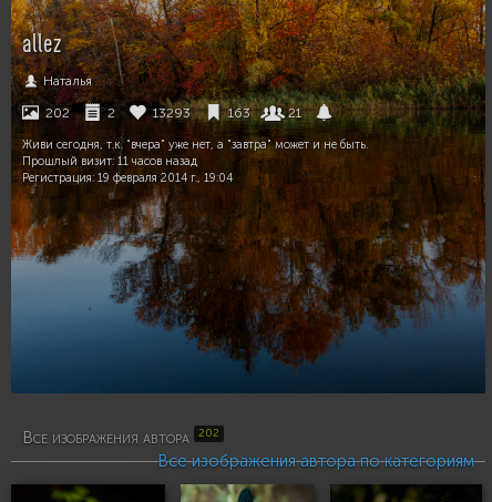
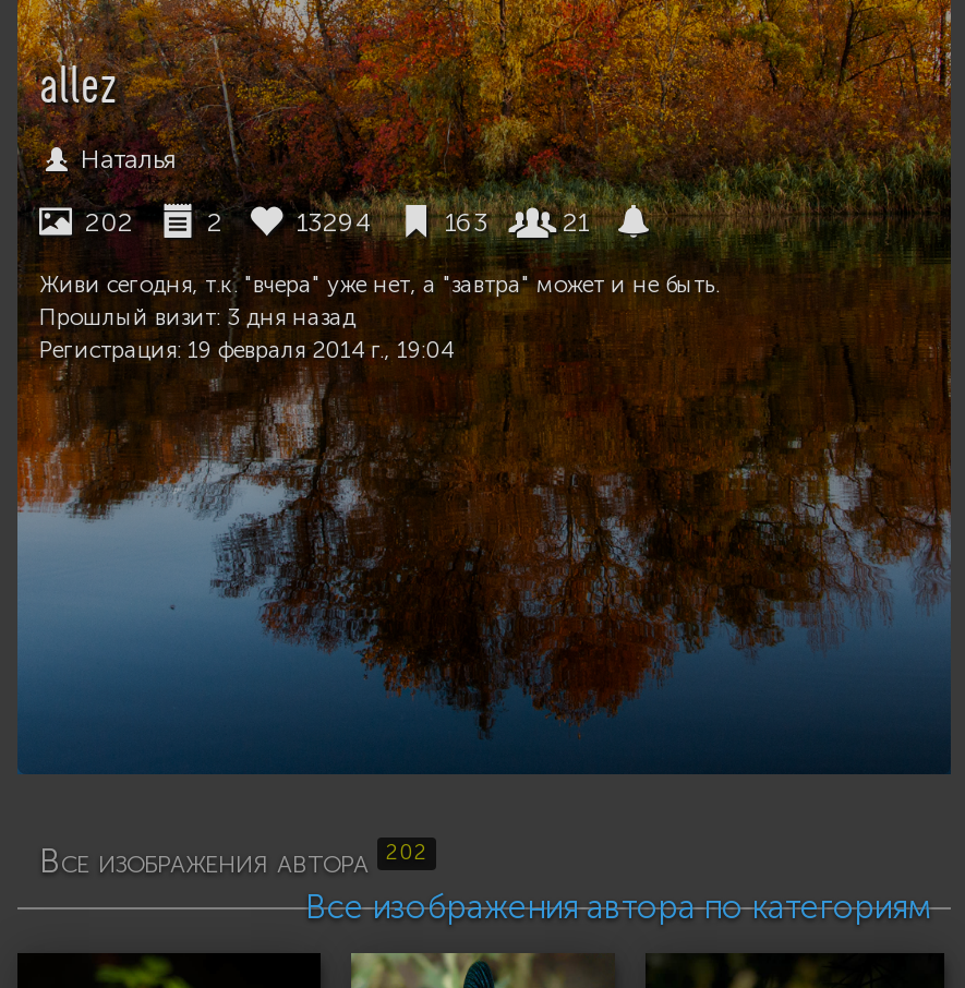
- 13293
+ 13294

- Прошлый визит: 11 часов назад
+ Прошлый визит: 3 дня назад
